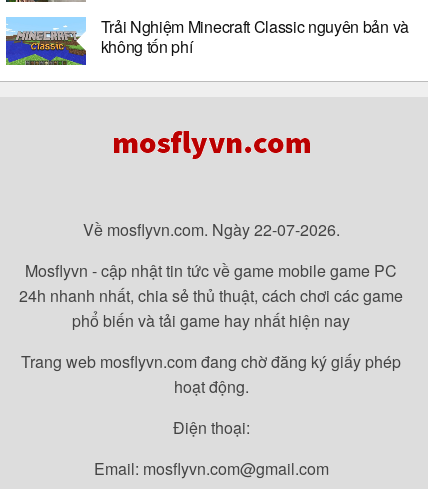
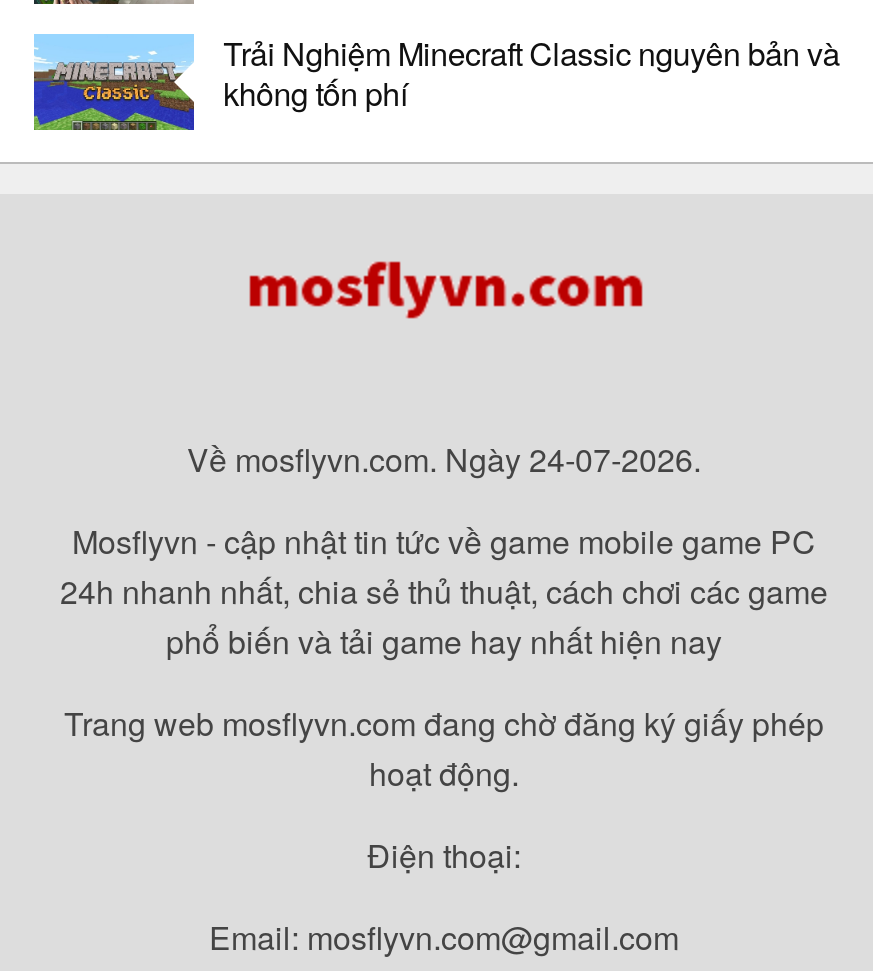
- Về mosflyvn.com. Ngày 22-07-2026.
+ Về mosflyvn.com. Ngày 24-07-2026.
